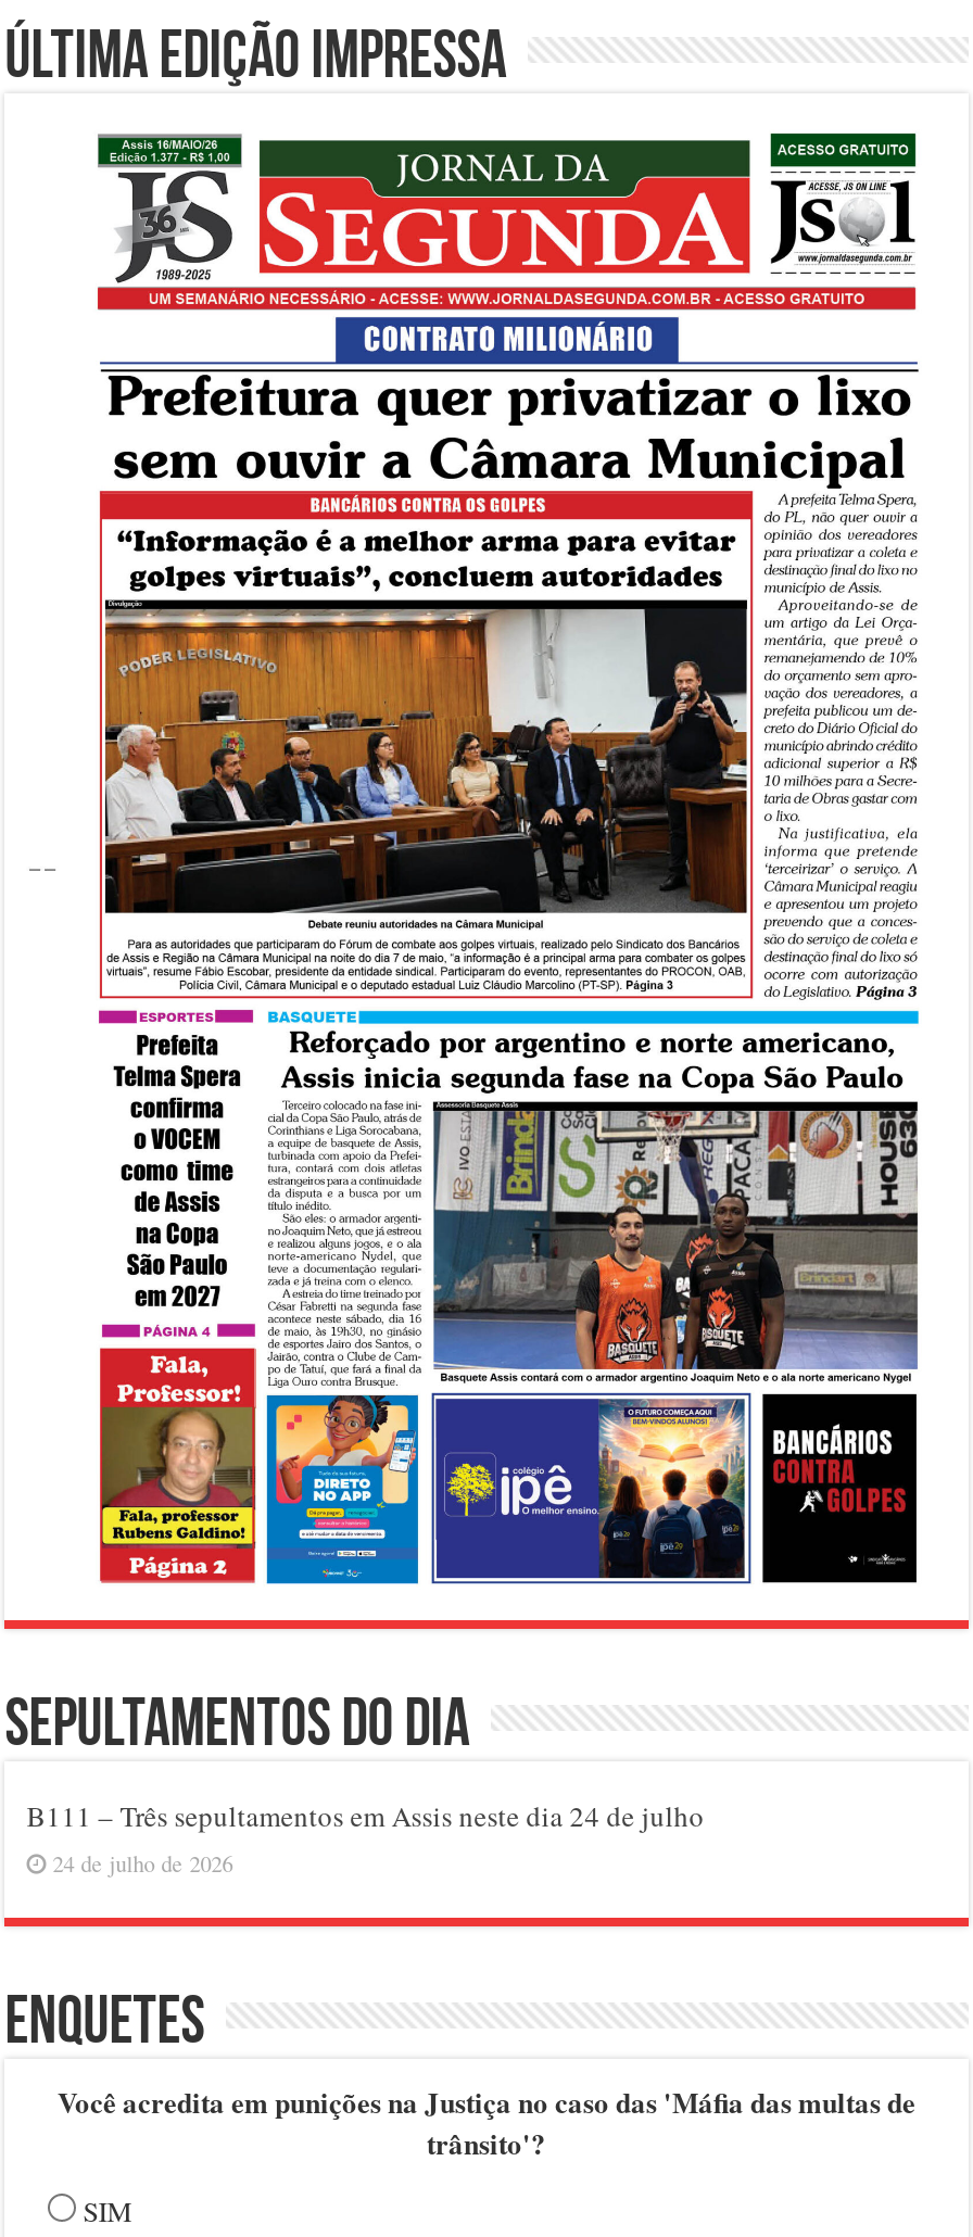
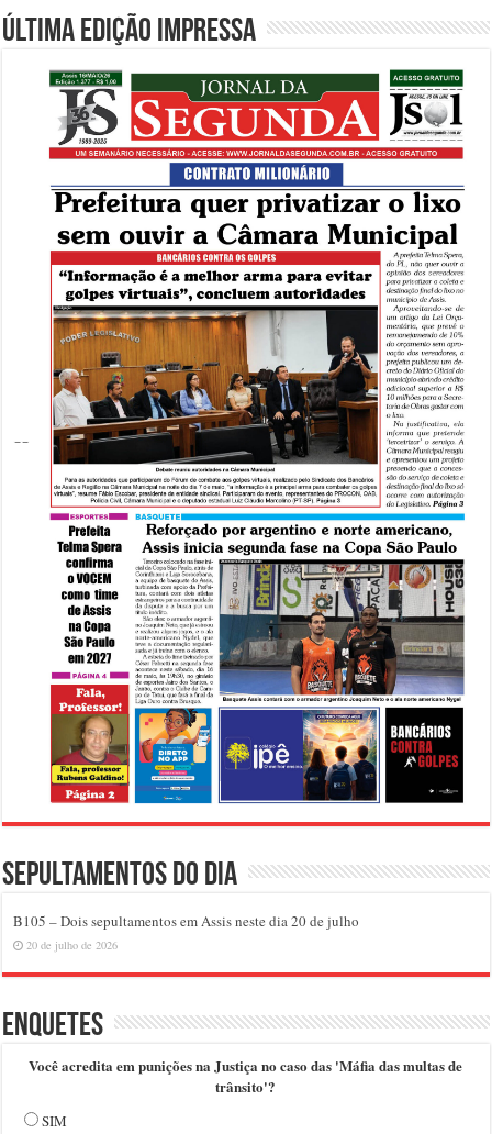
- B111 – Três sepultamentos em Assis neste dia 24 de julho
+ B105 – Dois sepultamentos em Assis neste dia 20 de julho

- 24 de julho de 2026
+ 20 de julho de 2026
